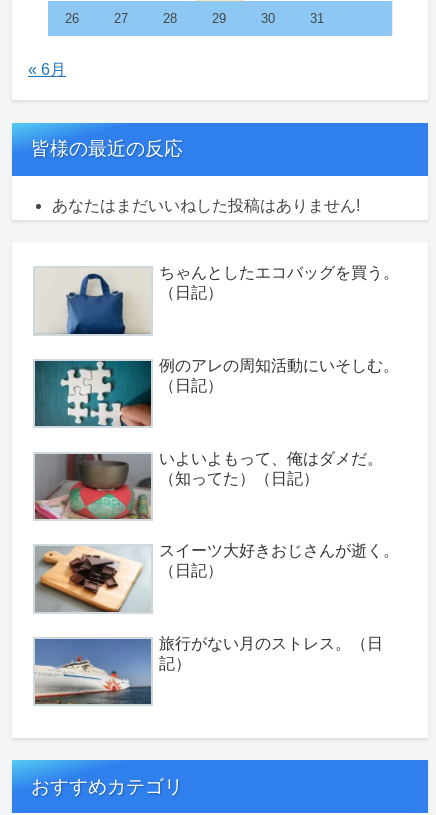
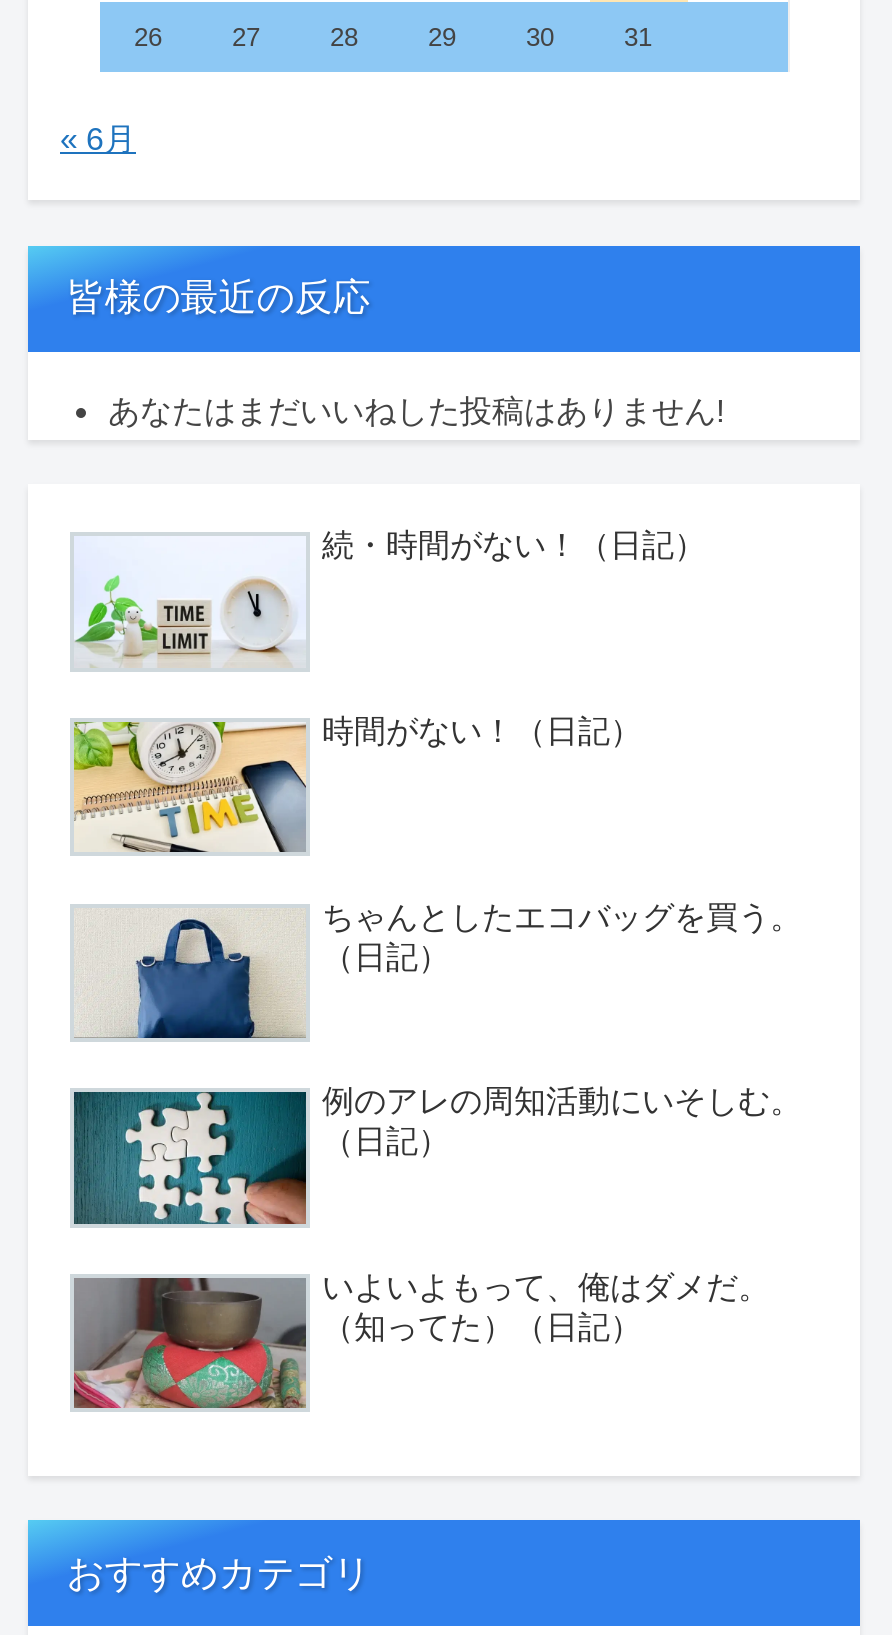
+ [image]
+ 時間がない！（日記）

+ [image]
+ 続・時間がない！（日記）

moved down: [image] | ちゃんとしたエコバッグを買う。 | （日記） | 例のアレの周知活動にいそしむ。 | （日記） | いよいよもって、俺はダメだ。 | （知ってた）（日記）

moved down: [image]

- [image]
- スイーツ大好きおじさんが逝く。
- （日記）

- [image]
- 旅行がない月のストレス。（日
- 記）
